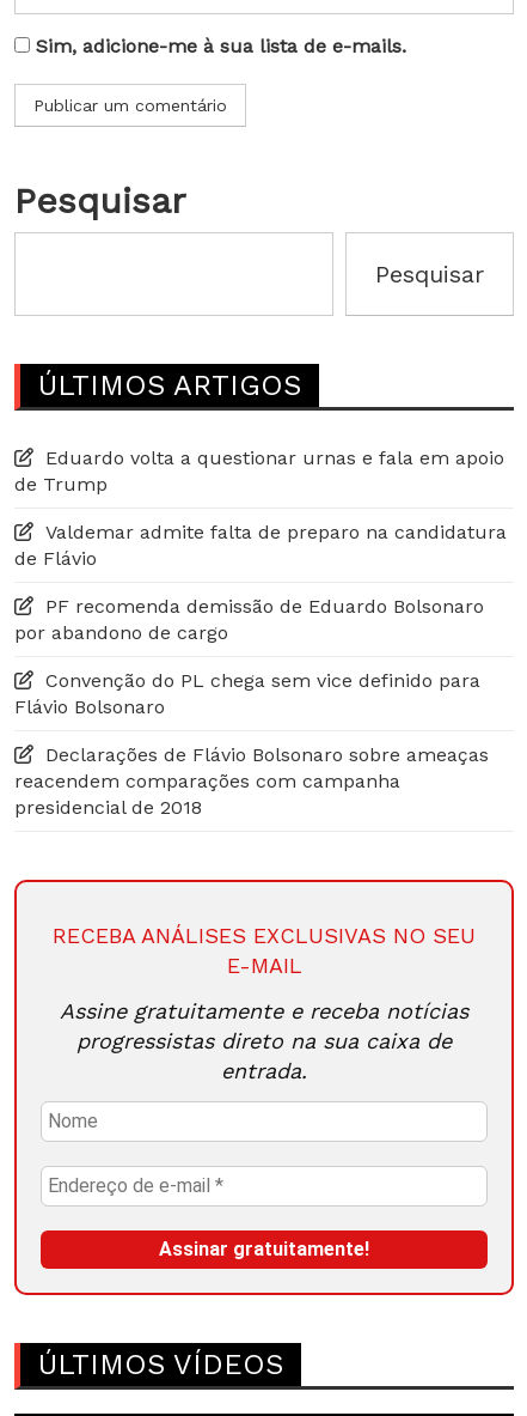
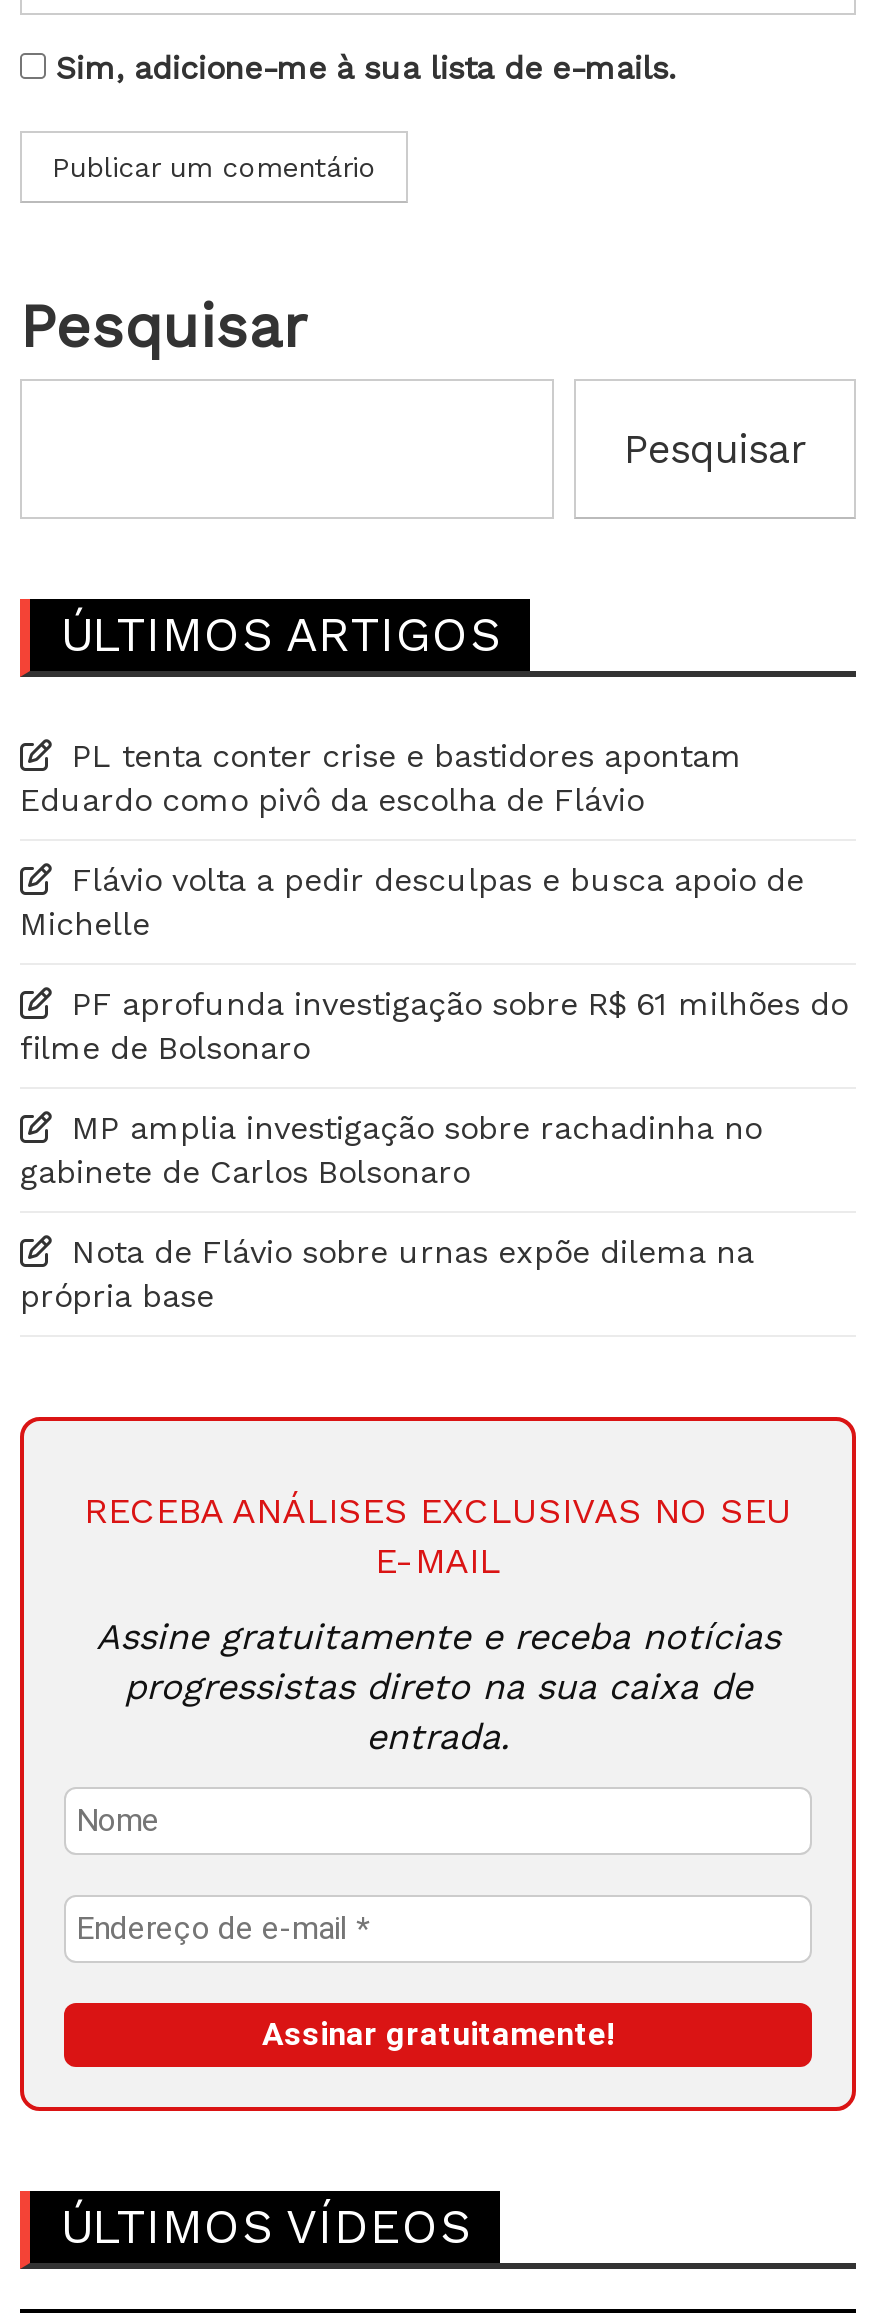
- Eduardo volta a questionar urnas e fala em apoio
- de Trump
+ PL tenta conter crise e bastidores apontam
+ Eduardo como pivô da escolha de Flávio

- Valdemar admite falta de preparo na candidatura
- de Flávio
+ Flávio volta a pedir desculpas e busca apoio de
+ Michelle

- PF recomenda demissão de Eduardo Bolsonaro
- por abandono de cargo
+ PF aprofunda investigação sobre R$ 61 milhões do
+ filme de Bolsonaro

- Convenção do PL chega sem vice definido para
- Flávio Bolsonaro
+ MP amplia investigação sobre rachadinha no
+ gabinete de Carlos Bolsonaro

- Declarações de Flávio Bolsonaro sobre ameaças
- reacendem comparações com campanha
- presidencial de 2018
+ Nota de Flávio sobre urnas expõe dilema na
+ própria base
